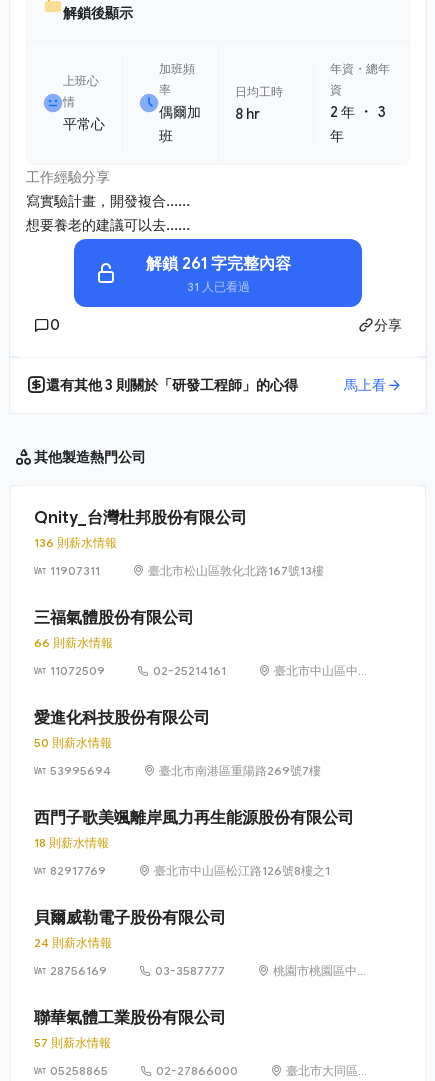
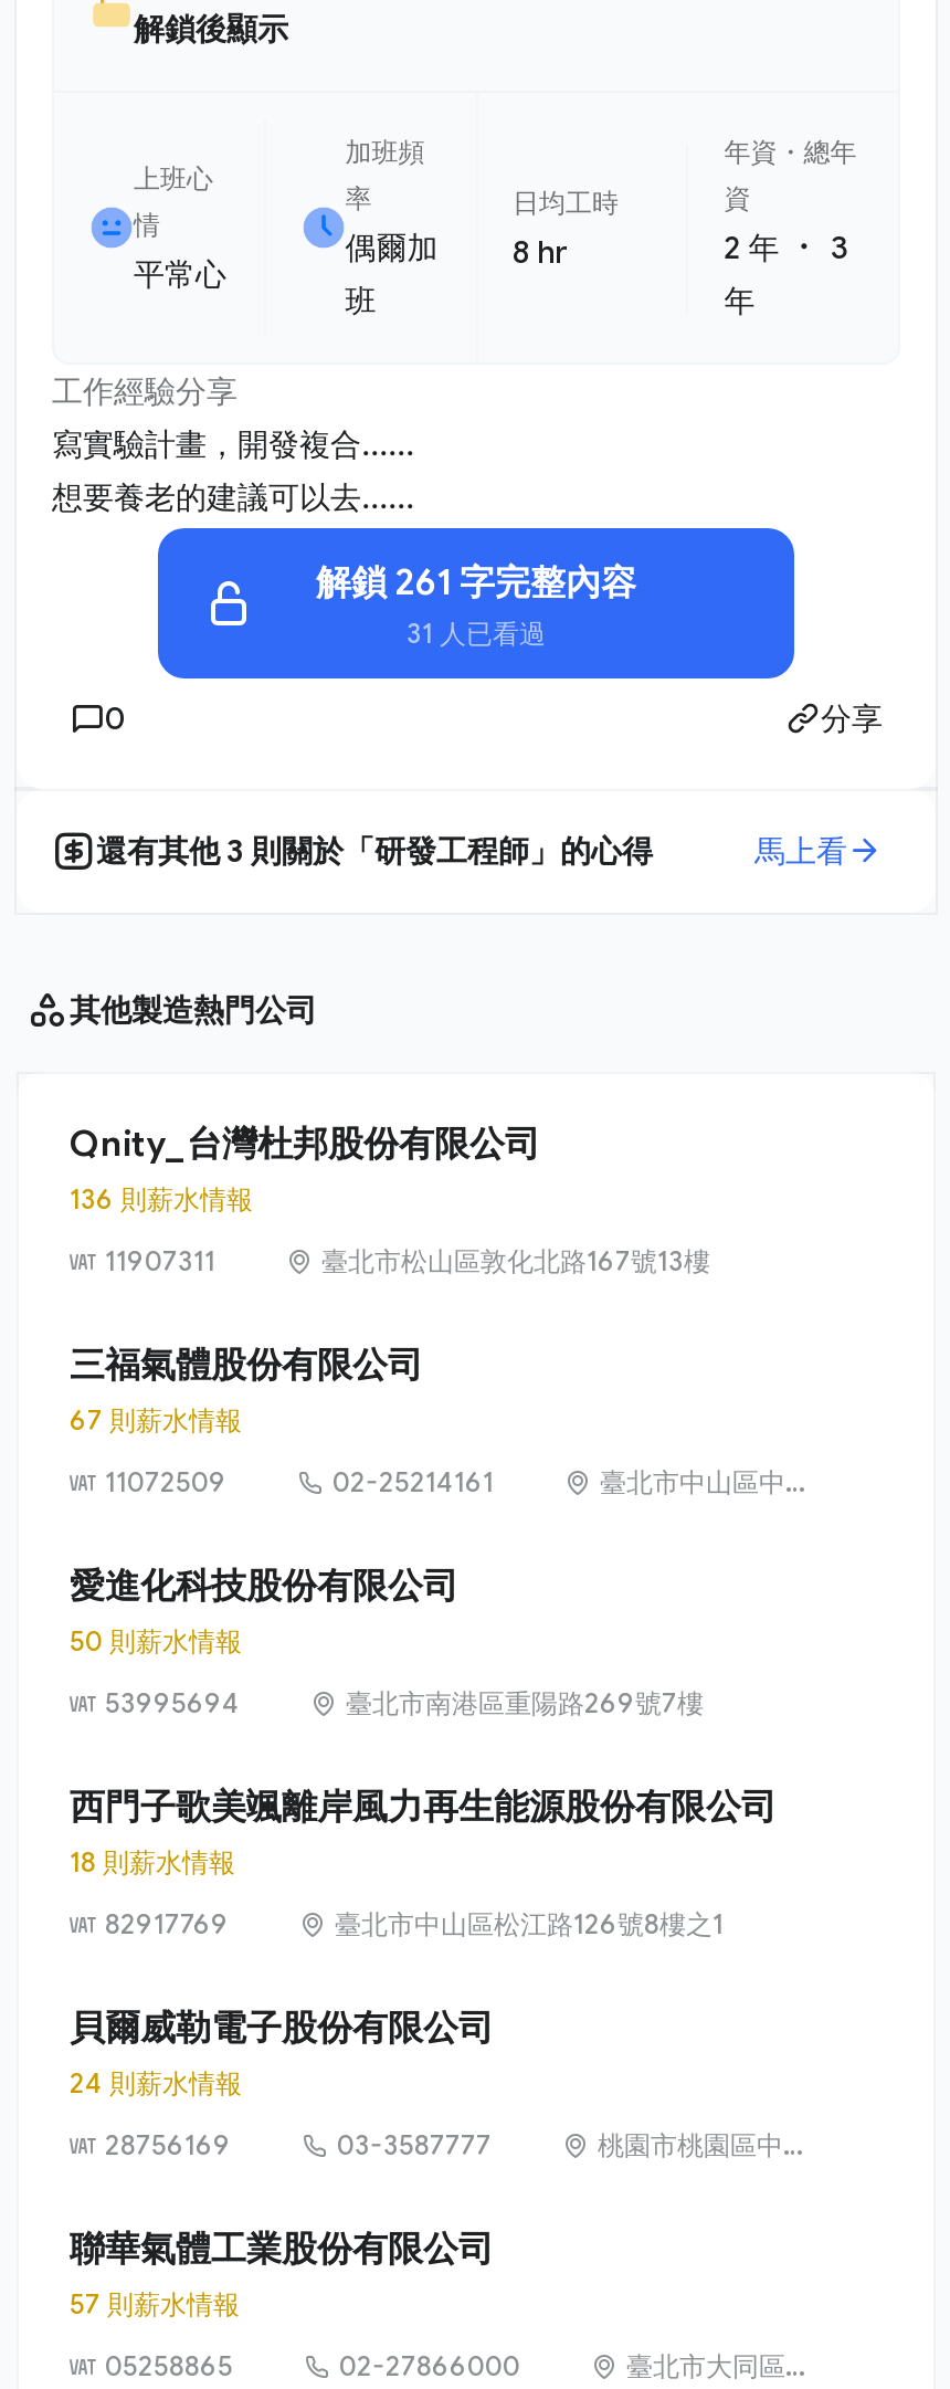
- 66 則薪水情報
+ 67 則薪水情報
